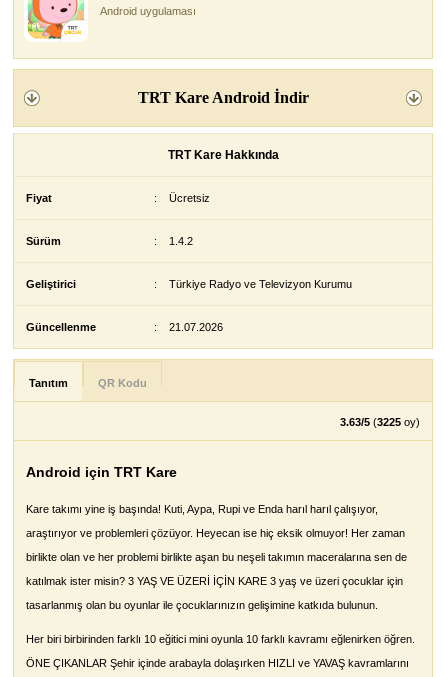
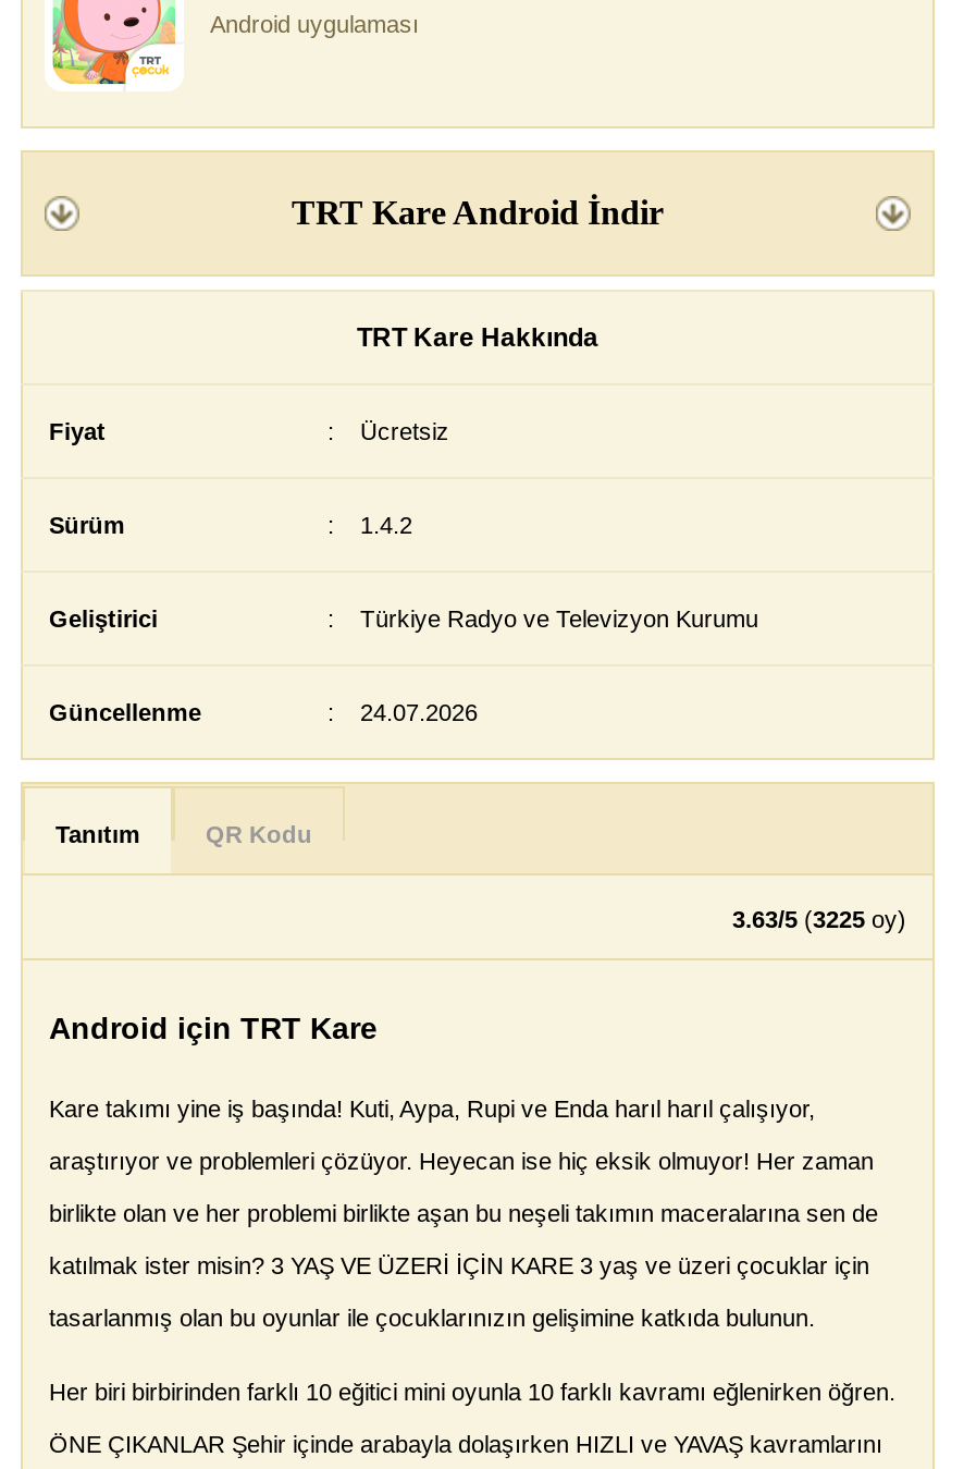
- 21.07.2026
+ 24.07.2026
